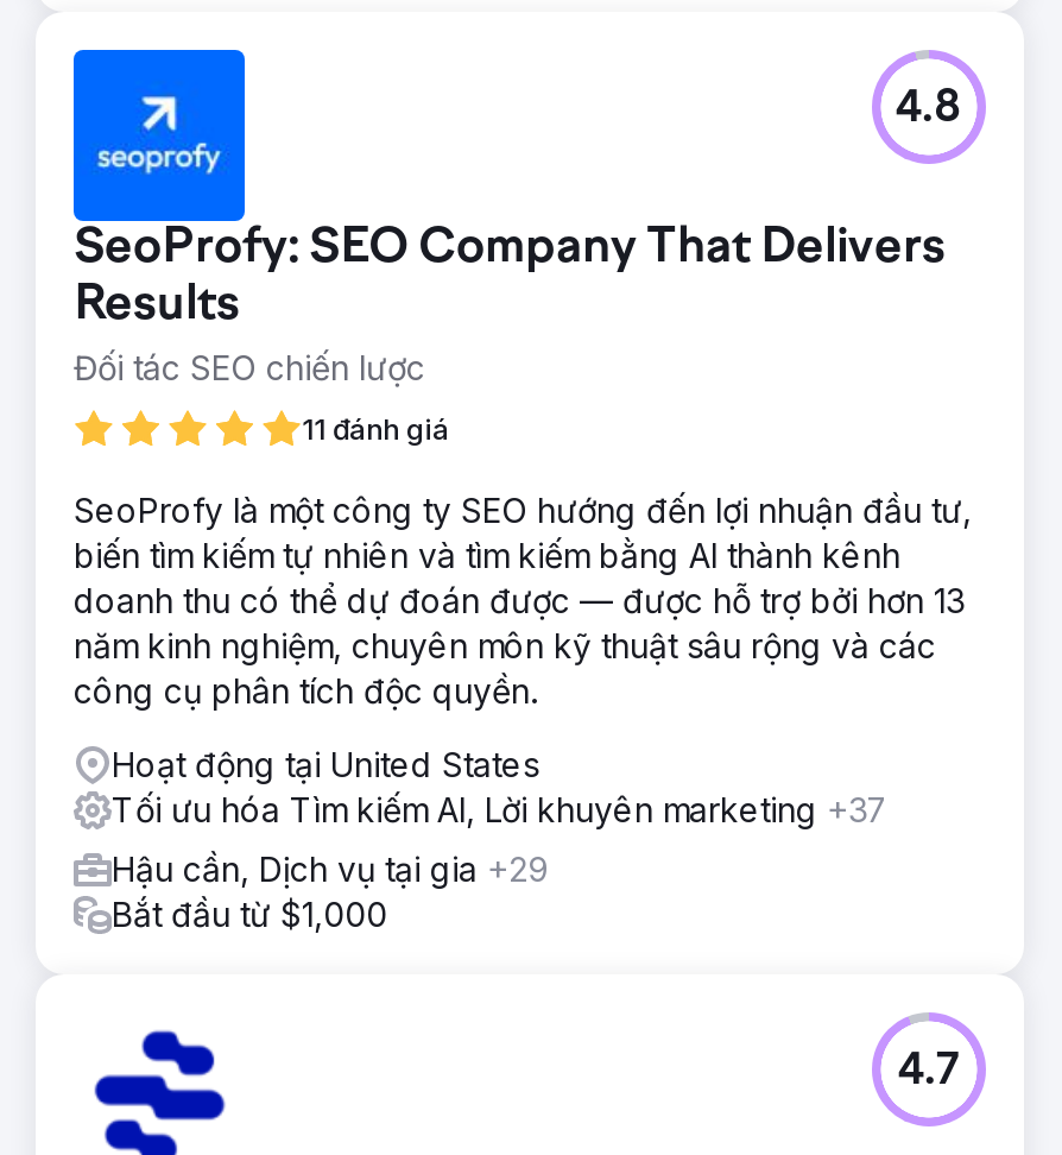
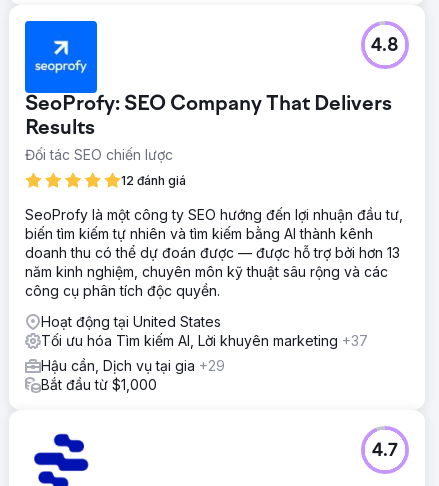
- 11 đánh giá
+ 12 đánh giá
